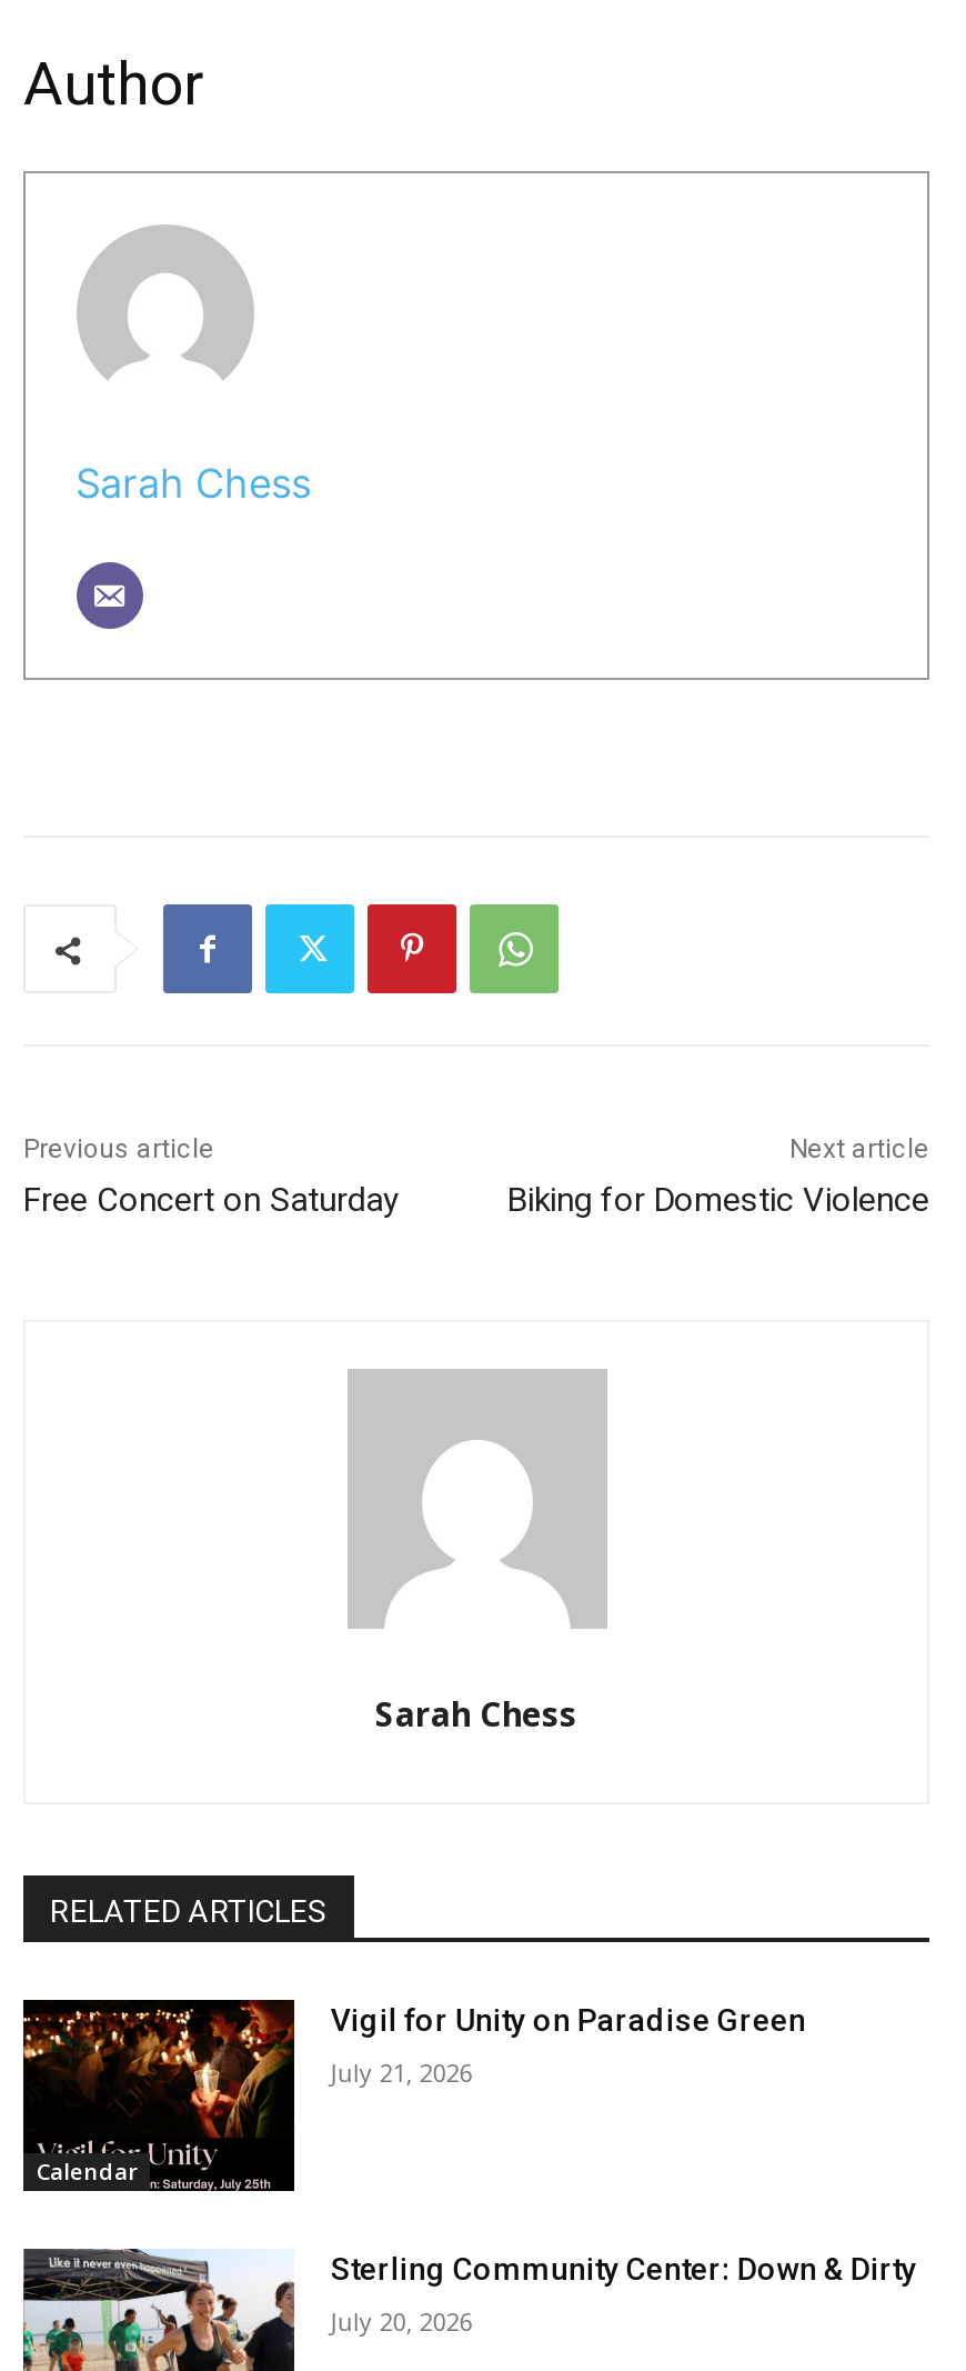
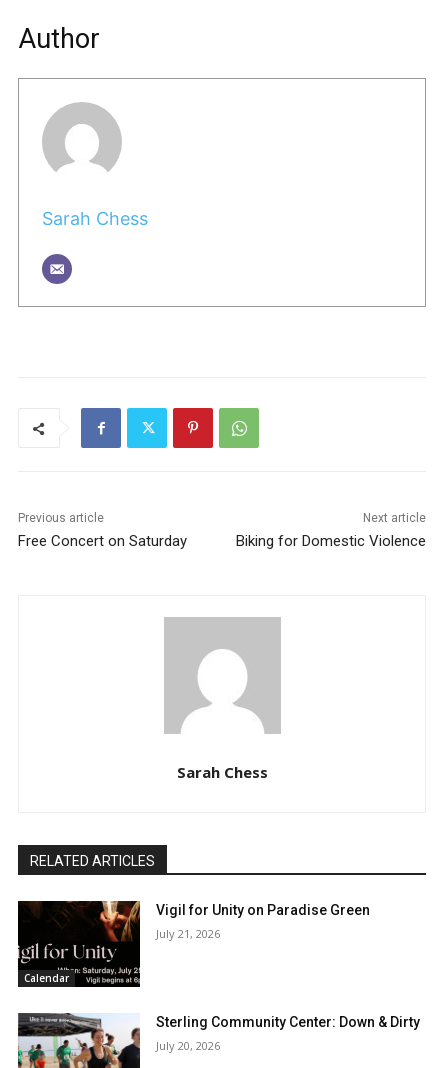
- [image]
+ [image]
